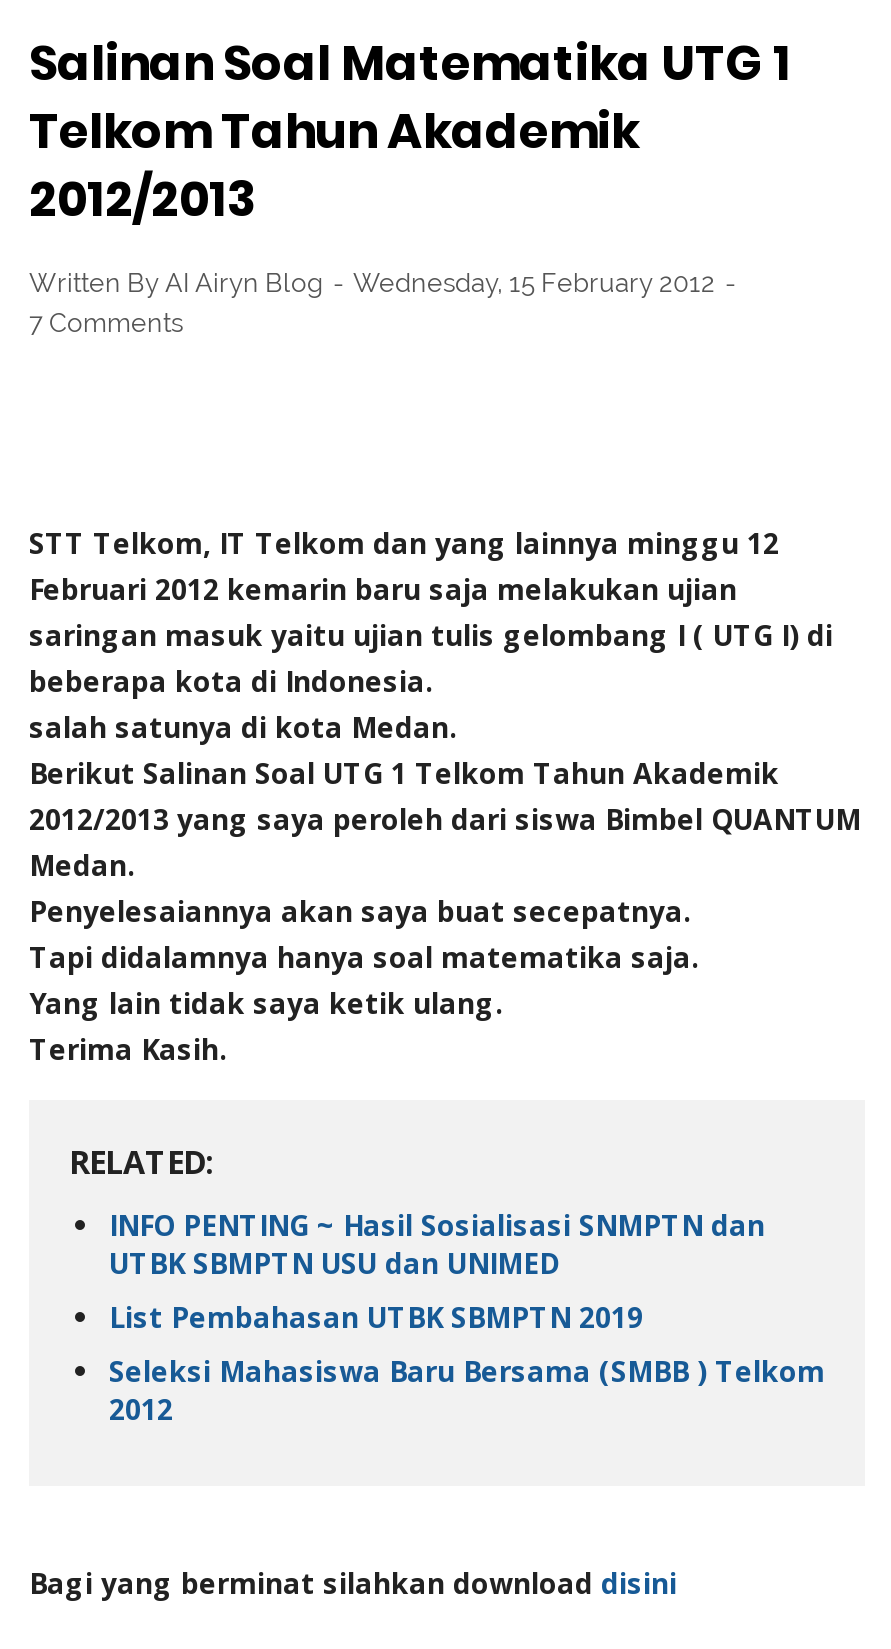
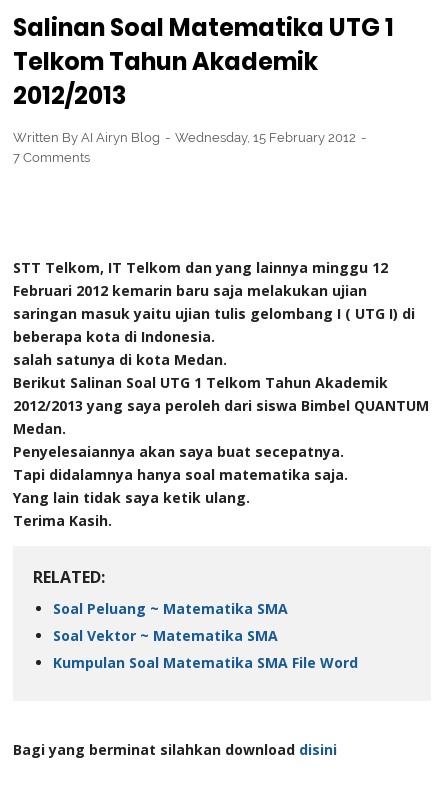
- INFO PENTING ~ Hasil Sosialisasi SNMPTN dan
- UTBK SBMPTN USU dan UNIMED
- List Pembahasan UTBK SBMPTN 2019
- Seleksi Mahasiswa Baru Bersama (SMBB ) Telkom
- 2012
+ Soal Peluang ~ Matematika SMA
+ Soal Vektor ~ Matematika SMA
+ Kumpulan Soal Matematika SMA File Word
